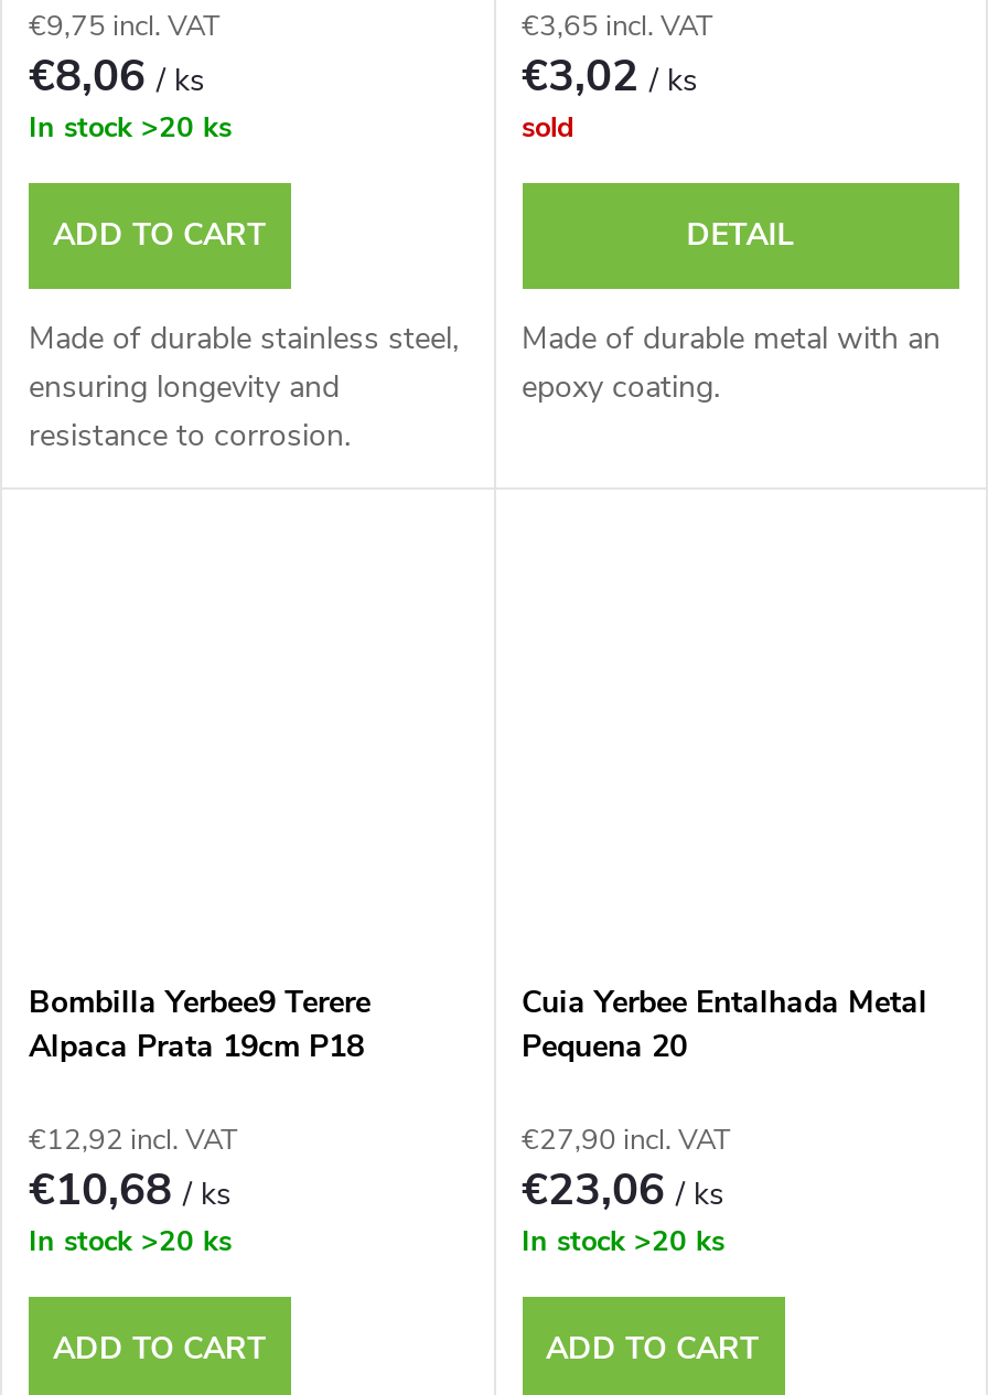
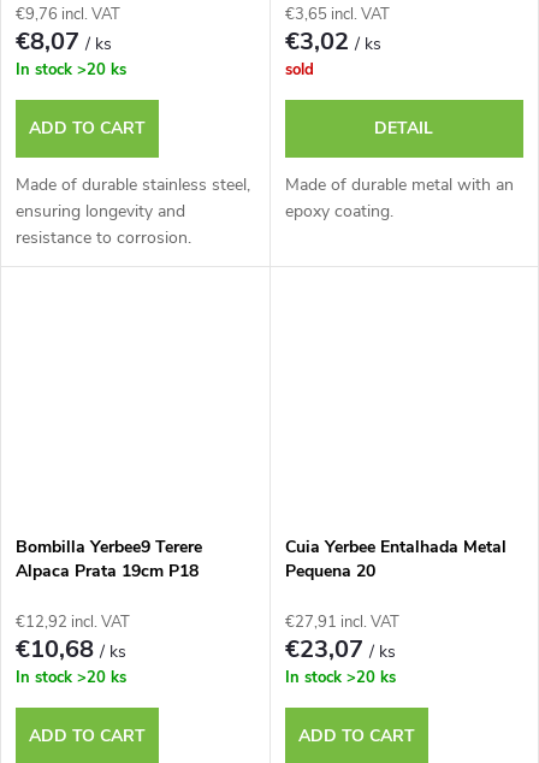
- €9,75 incl. VAT
+ €9,76 incl. VAT

- €8,06 / ks
+ €8,07 / ks

- €27,90 incl. VAT
+ €27,91 incl. VAT

- €23,06 / ks
+ €23,07 / ks
